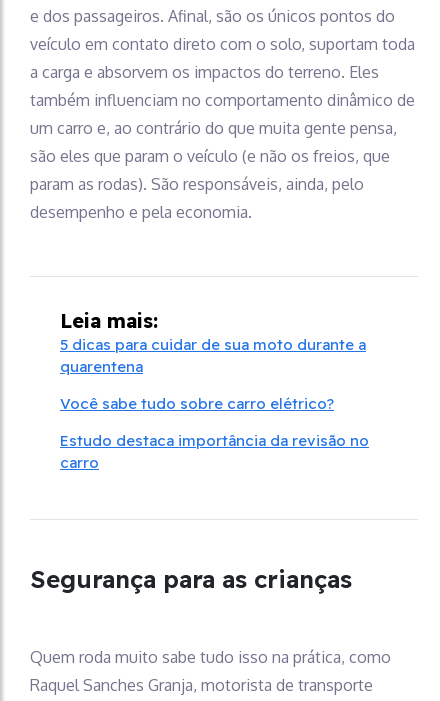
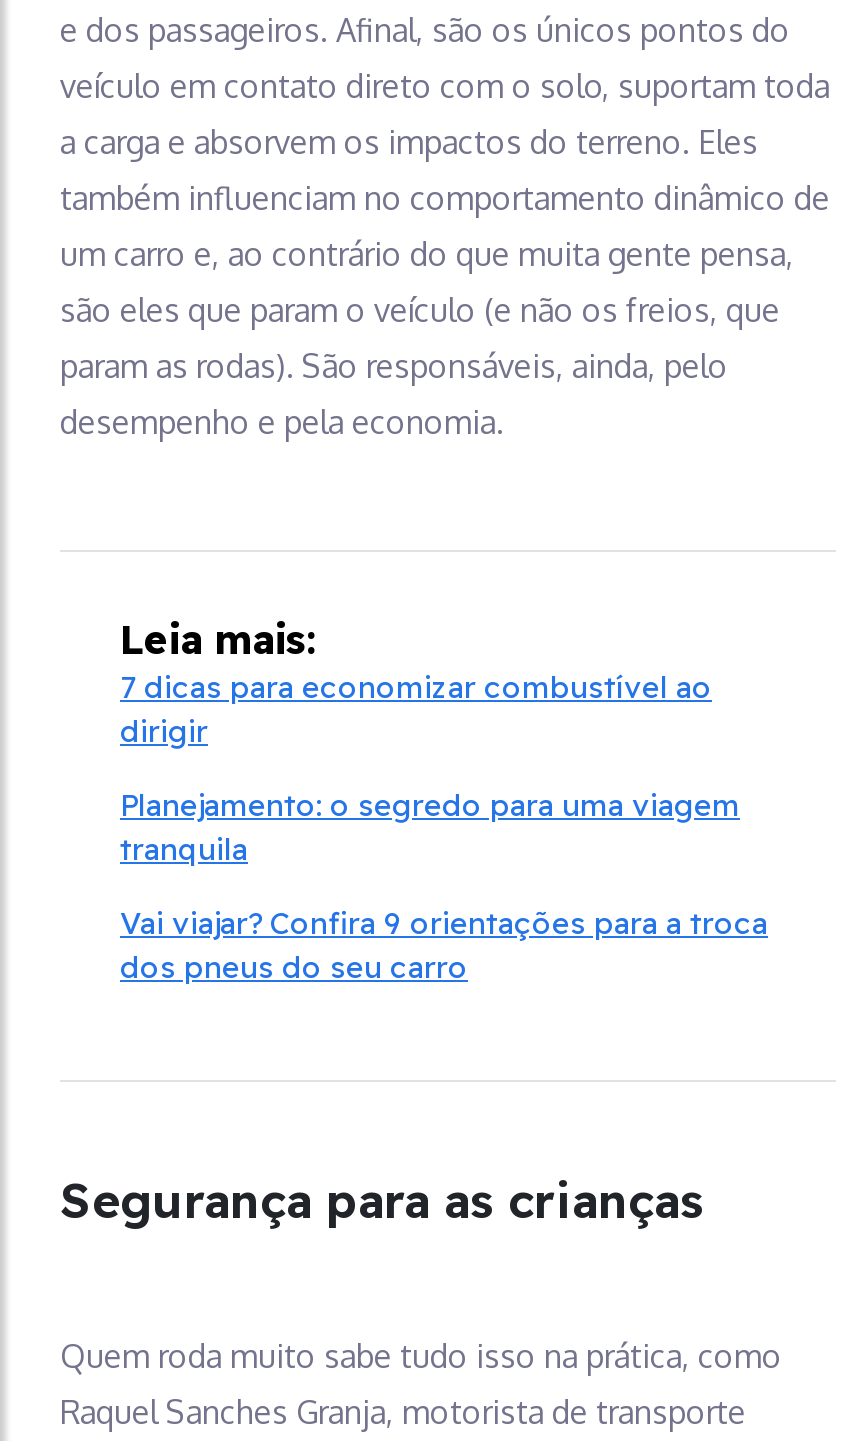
- 5 dicas para cuidar de sua moto durante a
- quarentena
+ 7 dicas para economizar combustível ao
+ dirigir

- Você sabe tudo sobre carro elétrico?
+ Planejamento: o segredo para uma viagem
+ tranquila

- Estudo destaca importância da revisão no
- carro
+ Vai viajar? Confira 9 orientações para a troca
+ dos pneus do seu carro
